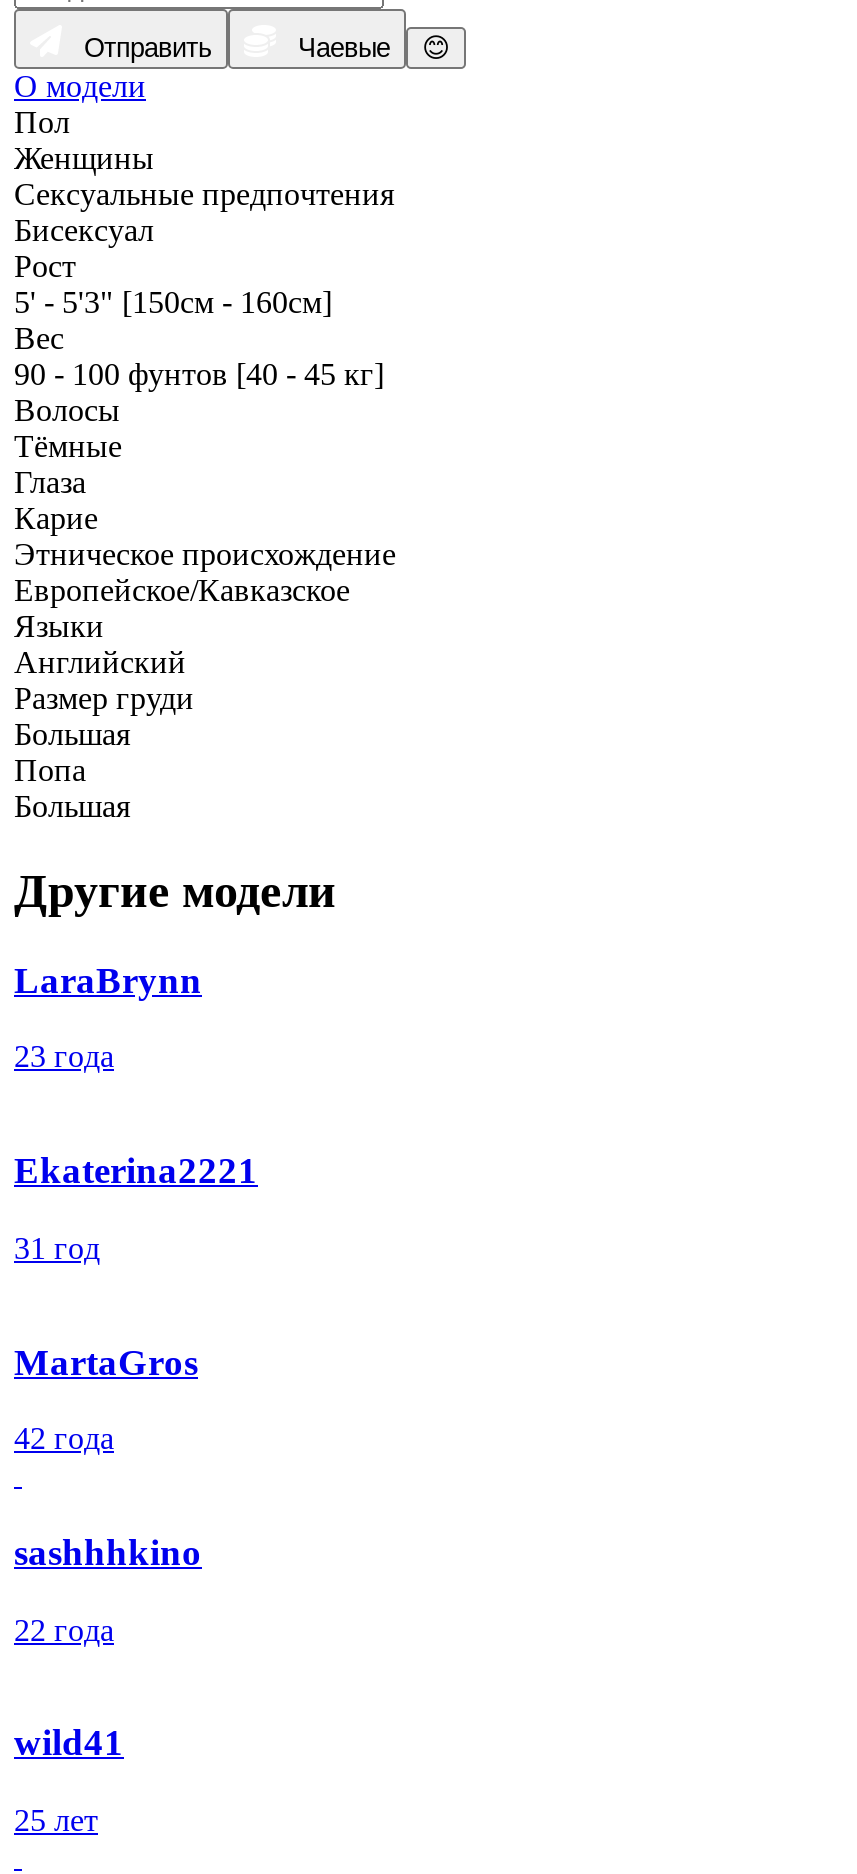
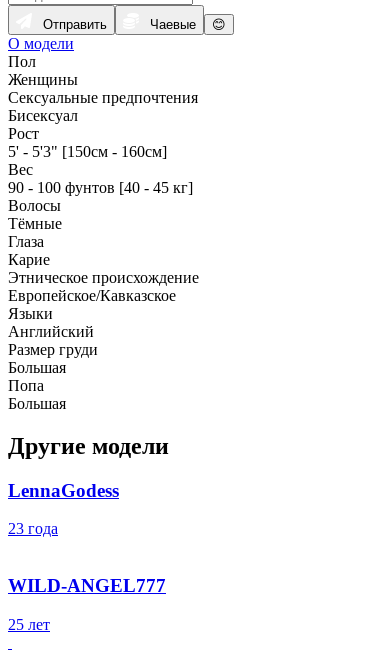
- LaraBrynn
+ LennaGodess

- Ekaterina2221
- 31 год
- MartaGros
- 42 года
- sashhhkino
- 22 года
- wild41
+ WILD-ANGEL777
